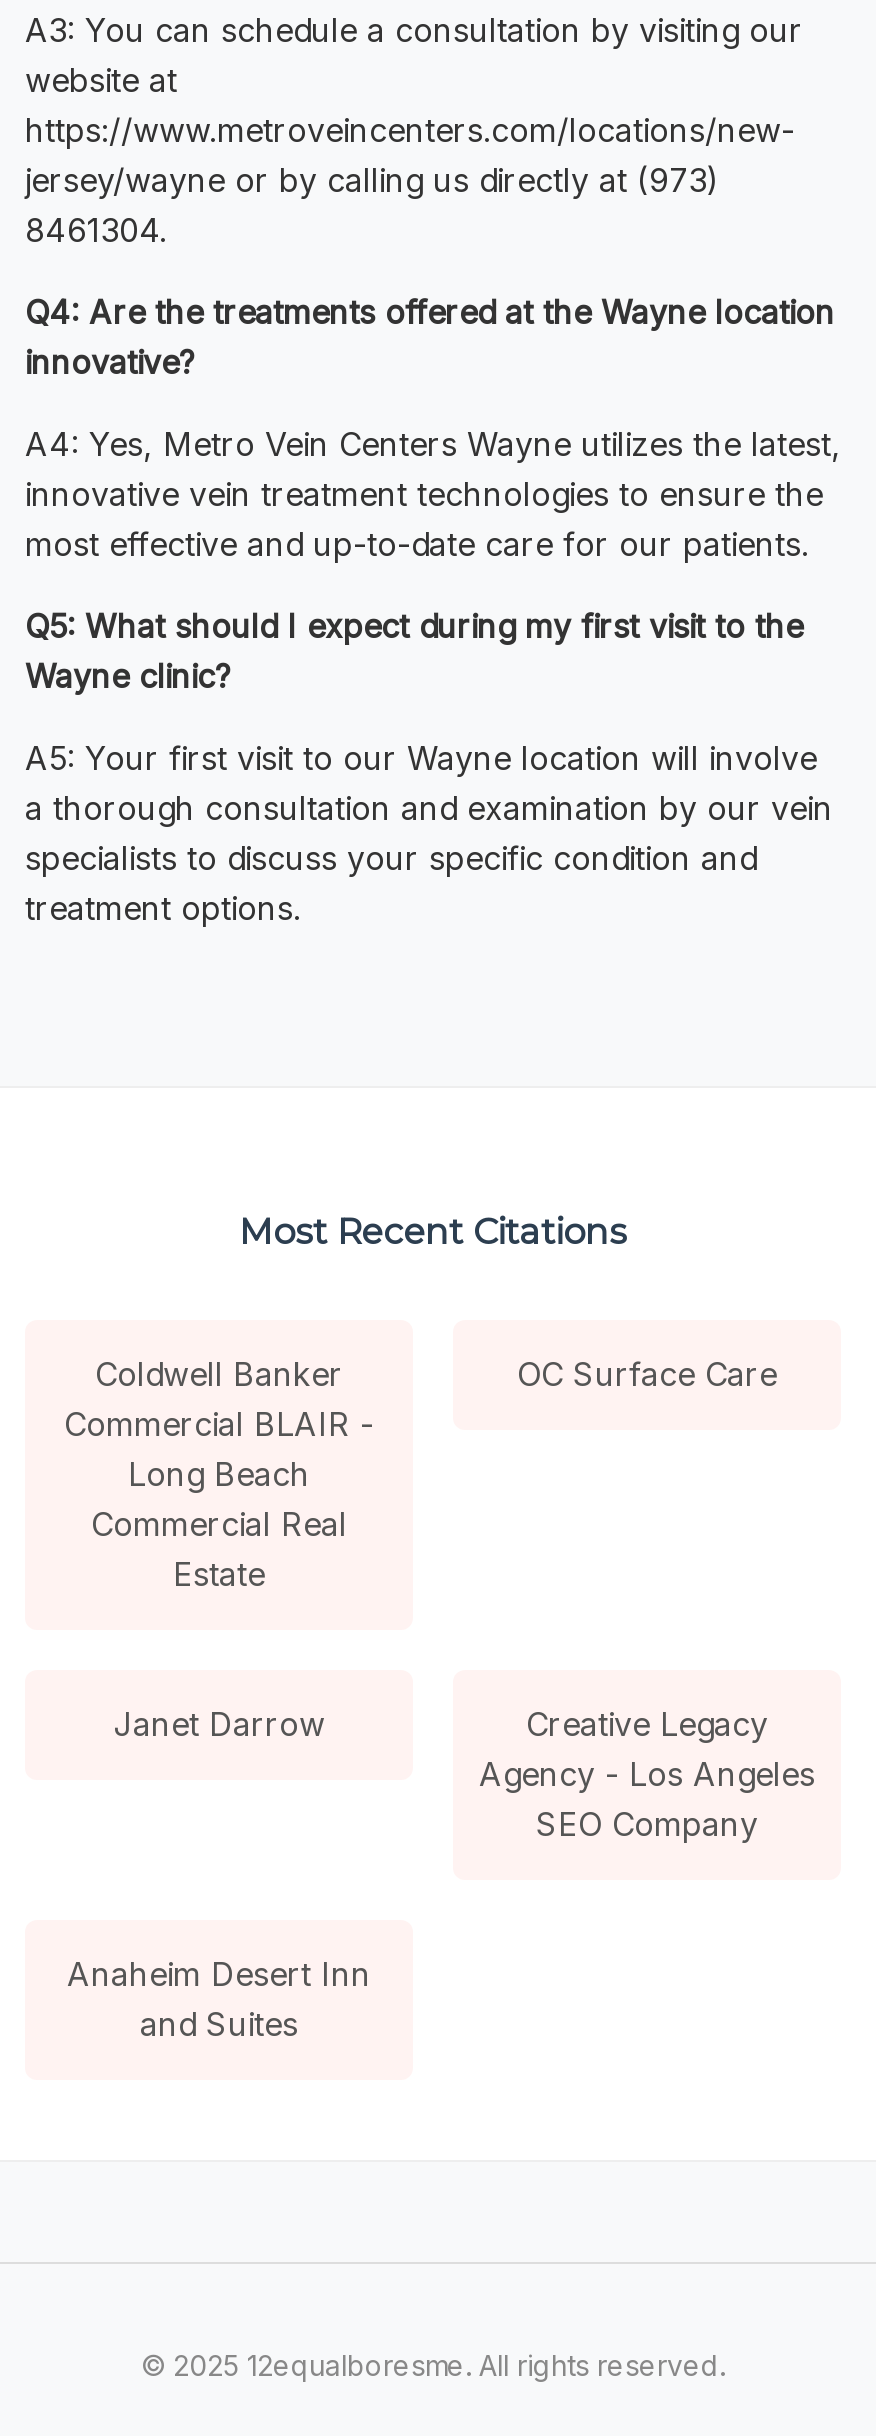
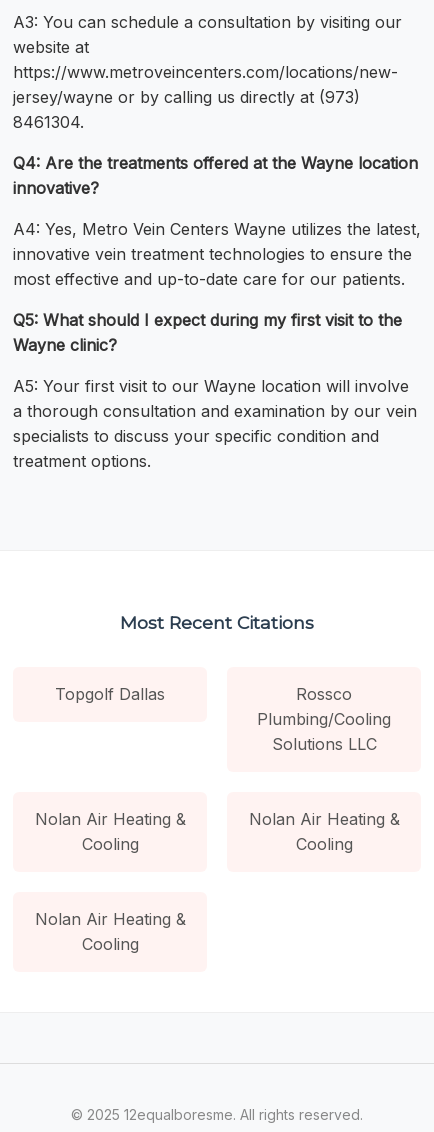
- Coldwell Banker
- Commercial BLAIR -
- Long Beach
- Commercial Real
- Estate
+ Topgolf Dallas
+ Rossco
+ Plumbing/Cooling
+ Solutions LLC

- OC Surface Care
+ Nolan Air Heating &
+ Cooling

- Janet Darrow
- Creative Legacy
- Agency - Los Angeles
- SEO Company
+ Nolan Air Heating &
+ Cooling

- Anaheim Desert Inn
- and Suites
+ Nolan Air Heating &
+ Cooling
